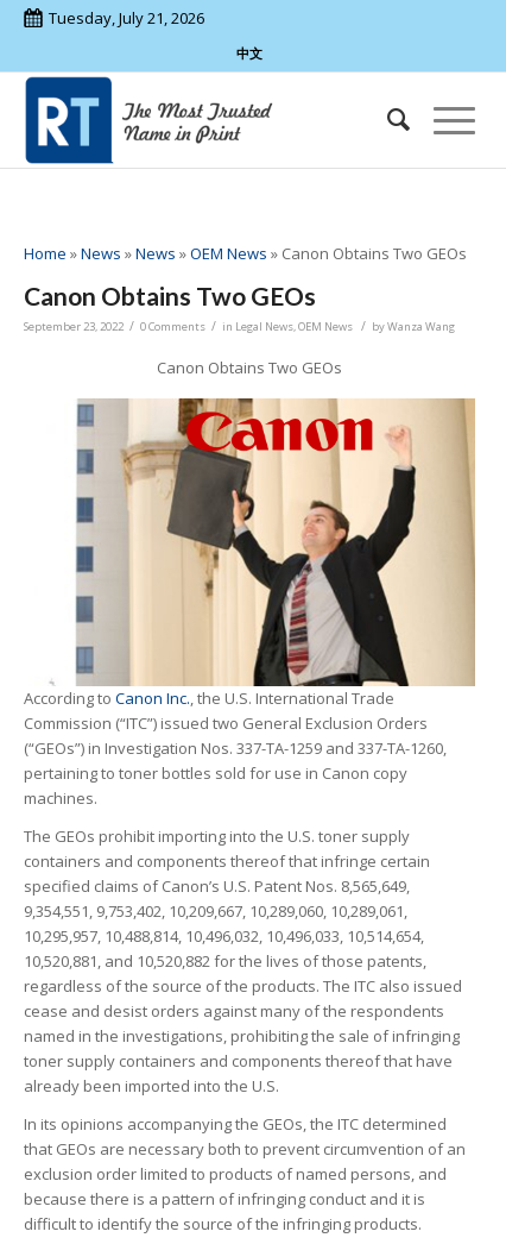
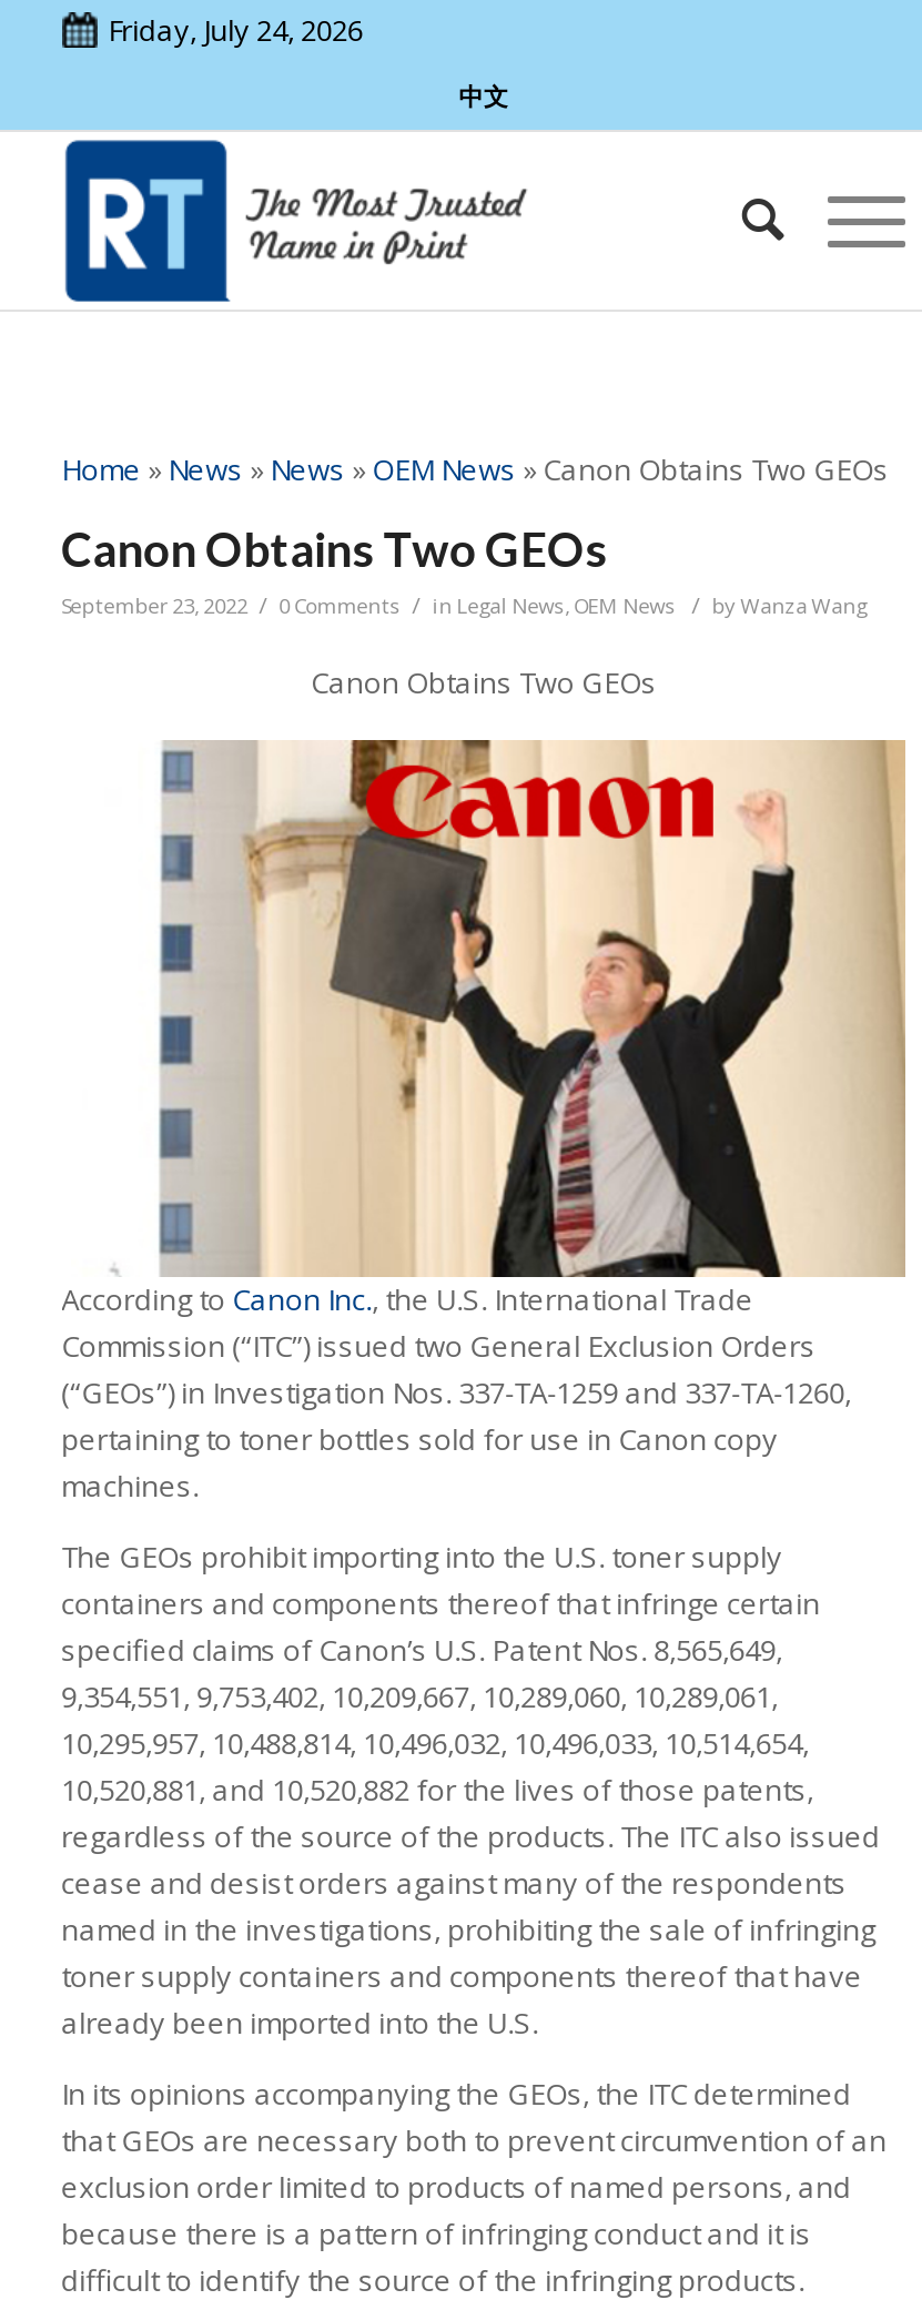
- Tuesday, July 21, 2026
+ Friday, July 24, 2026
